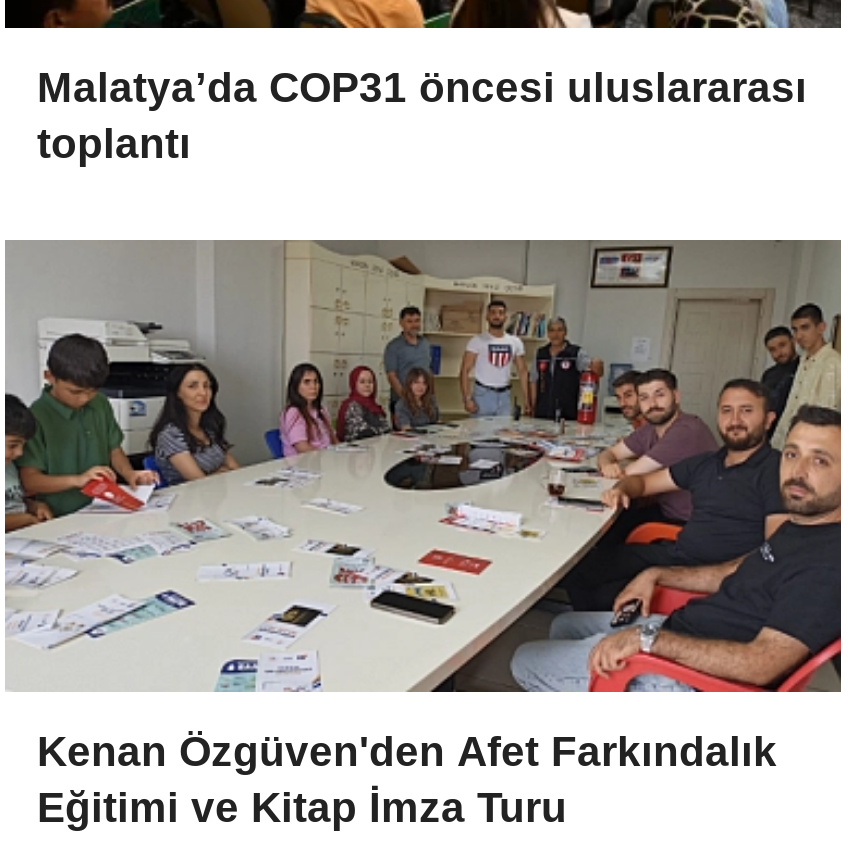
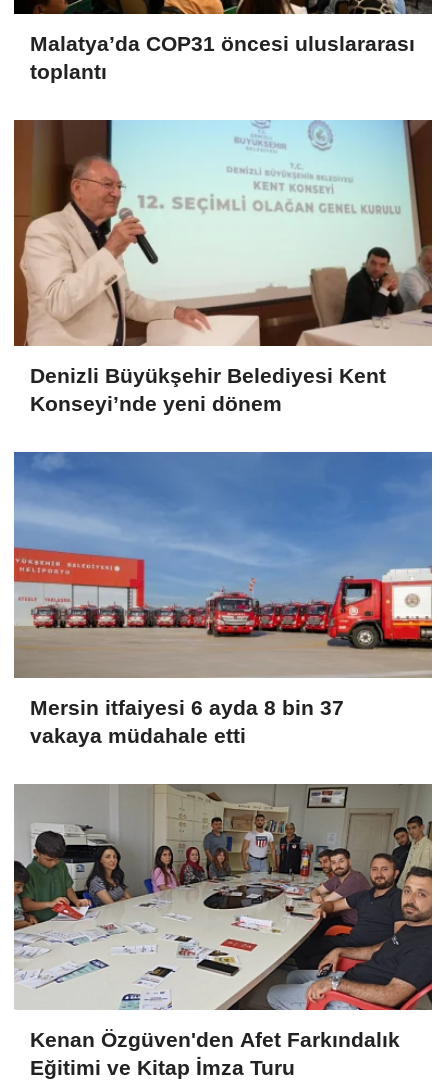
+ [image]
+ Denizli Büyükşehir Belediyesi Kent
+ Konseyi’nde yeni dönem

+ [image]
+ Mersin itfaiyesi 6 ayda 8 bin 37
+ vakaya müdahale etti
